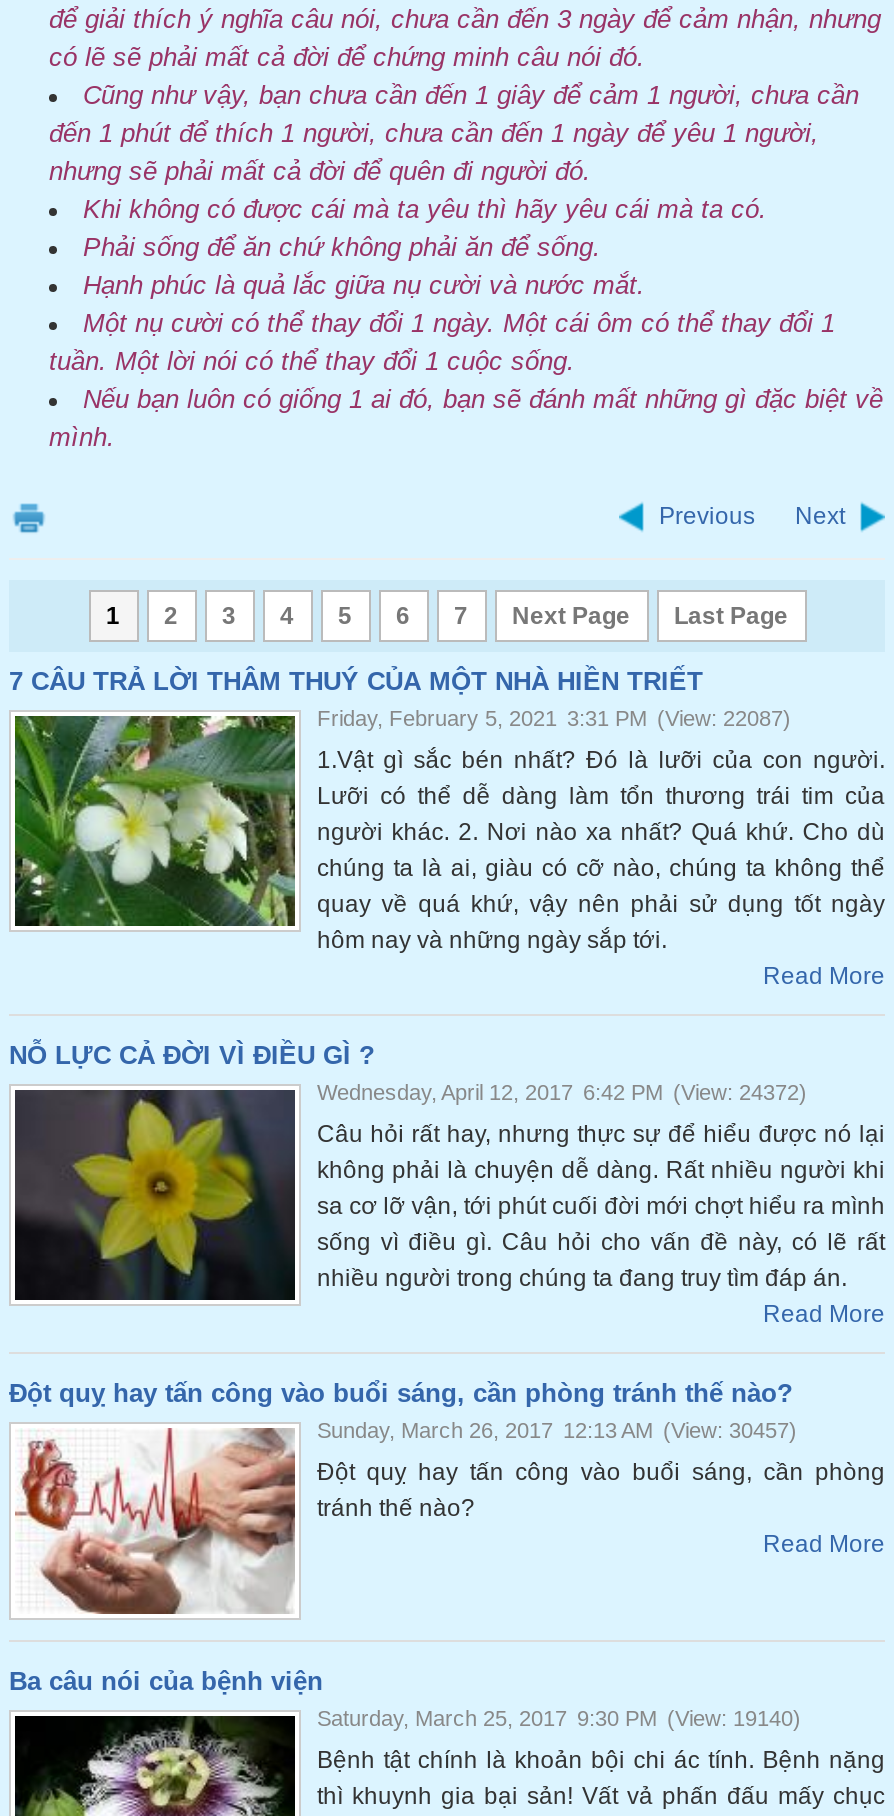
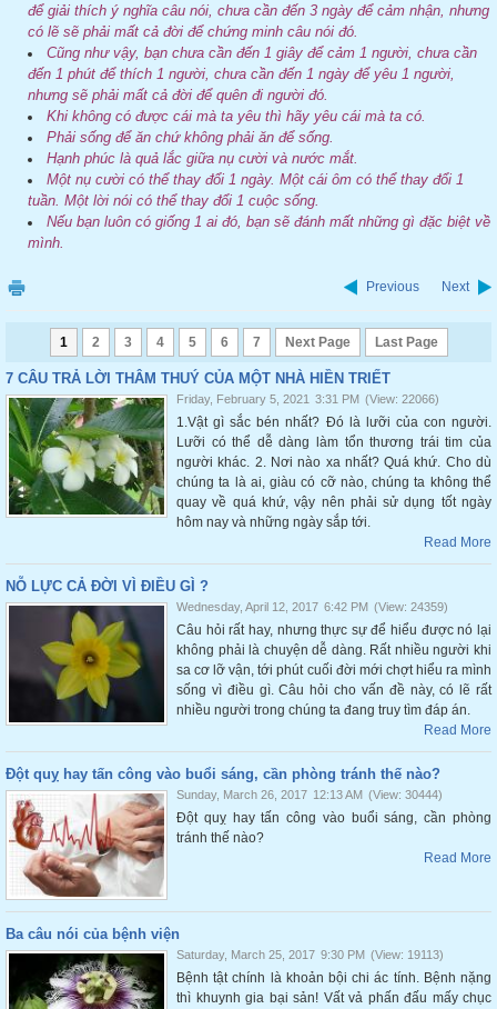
- Friday, February 5, 2021 3:31 PM (View: 22087)
+ Friday, February 5, 2021 3:31 PM (View: 22066)

- Wednesday, April 12, 2017 6:42 PM (View: 24372)
+ Wednesday, April 12, 2017 6:42 PM (View: 24359)

- Sunday, March 26, 2017 12:13 AM (View: 30457)
+ Sunday, March 26, 2017 12:13 AM (View: 30444)

- Saturday, March 25, 2017 9:30 PM (View: 19140)
+ Saturday, March 25, 2017 9:30 PM (View: 19113)
